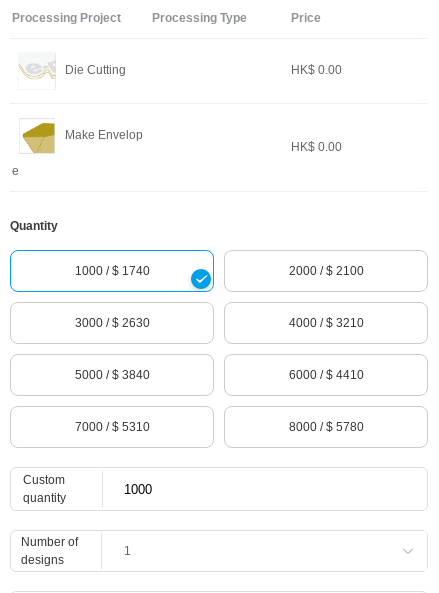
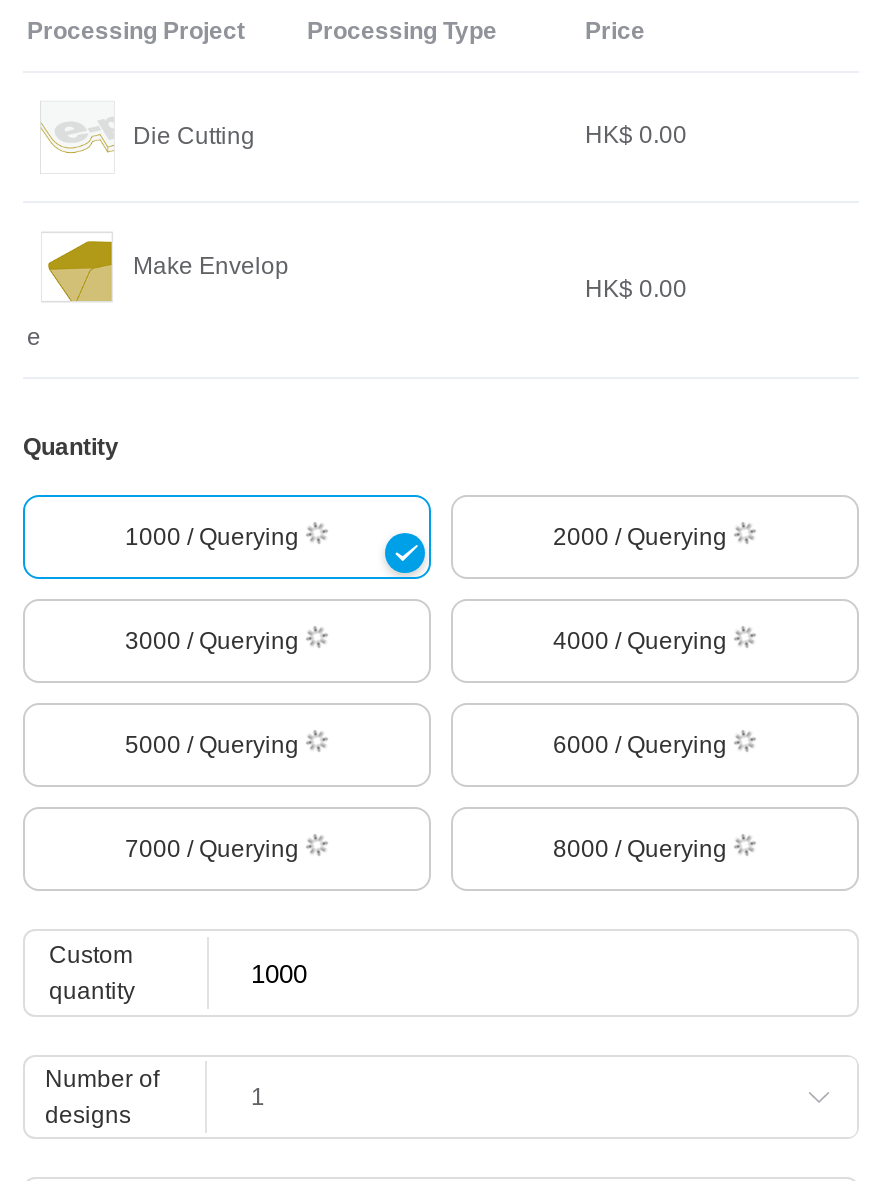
- 1000 / $ 1740
- 2000 / $ 2100
+ 1000 / Querying
+ 2000 / Querying

- 3000 / $ 2630
- 4000 / $ 3210
+ 3000 / Querying
+ 4000 / Querying

- 5000 / $ 3840
- 6000 / $ 4410
+ 5000 / Querying
+ 6000 / Querying

- 7000 / $ 5310
- 8000 / $ 5780
+ 7000 / Querying
+ 8000 / Querying
